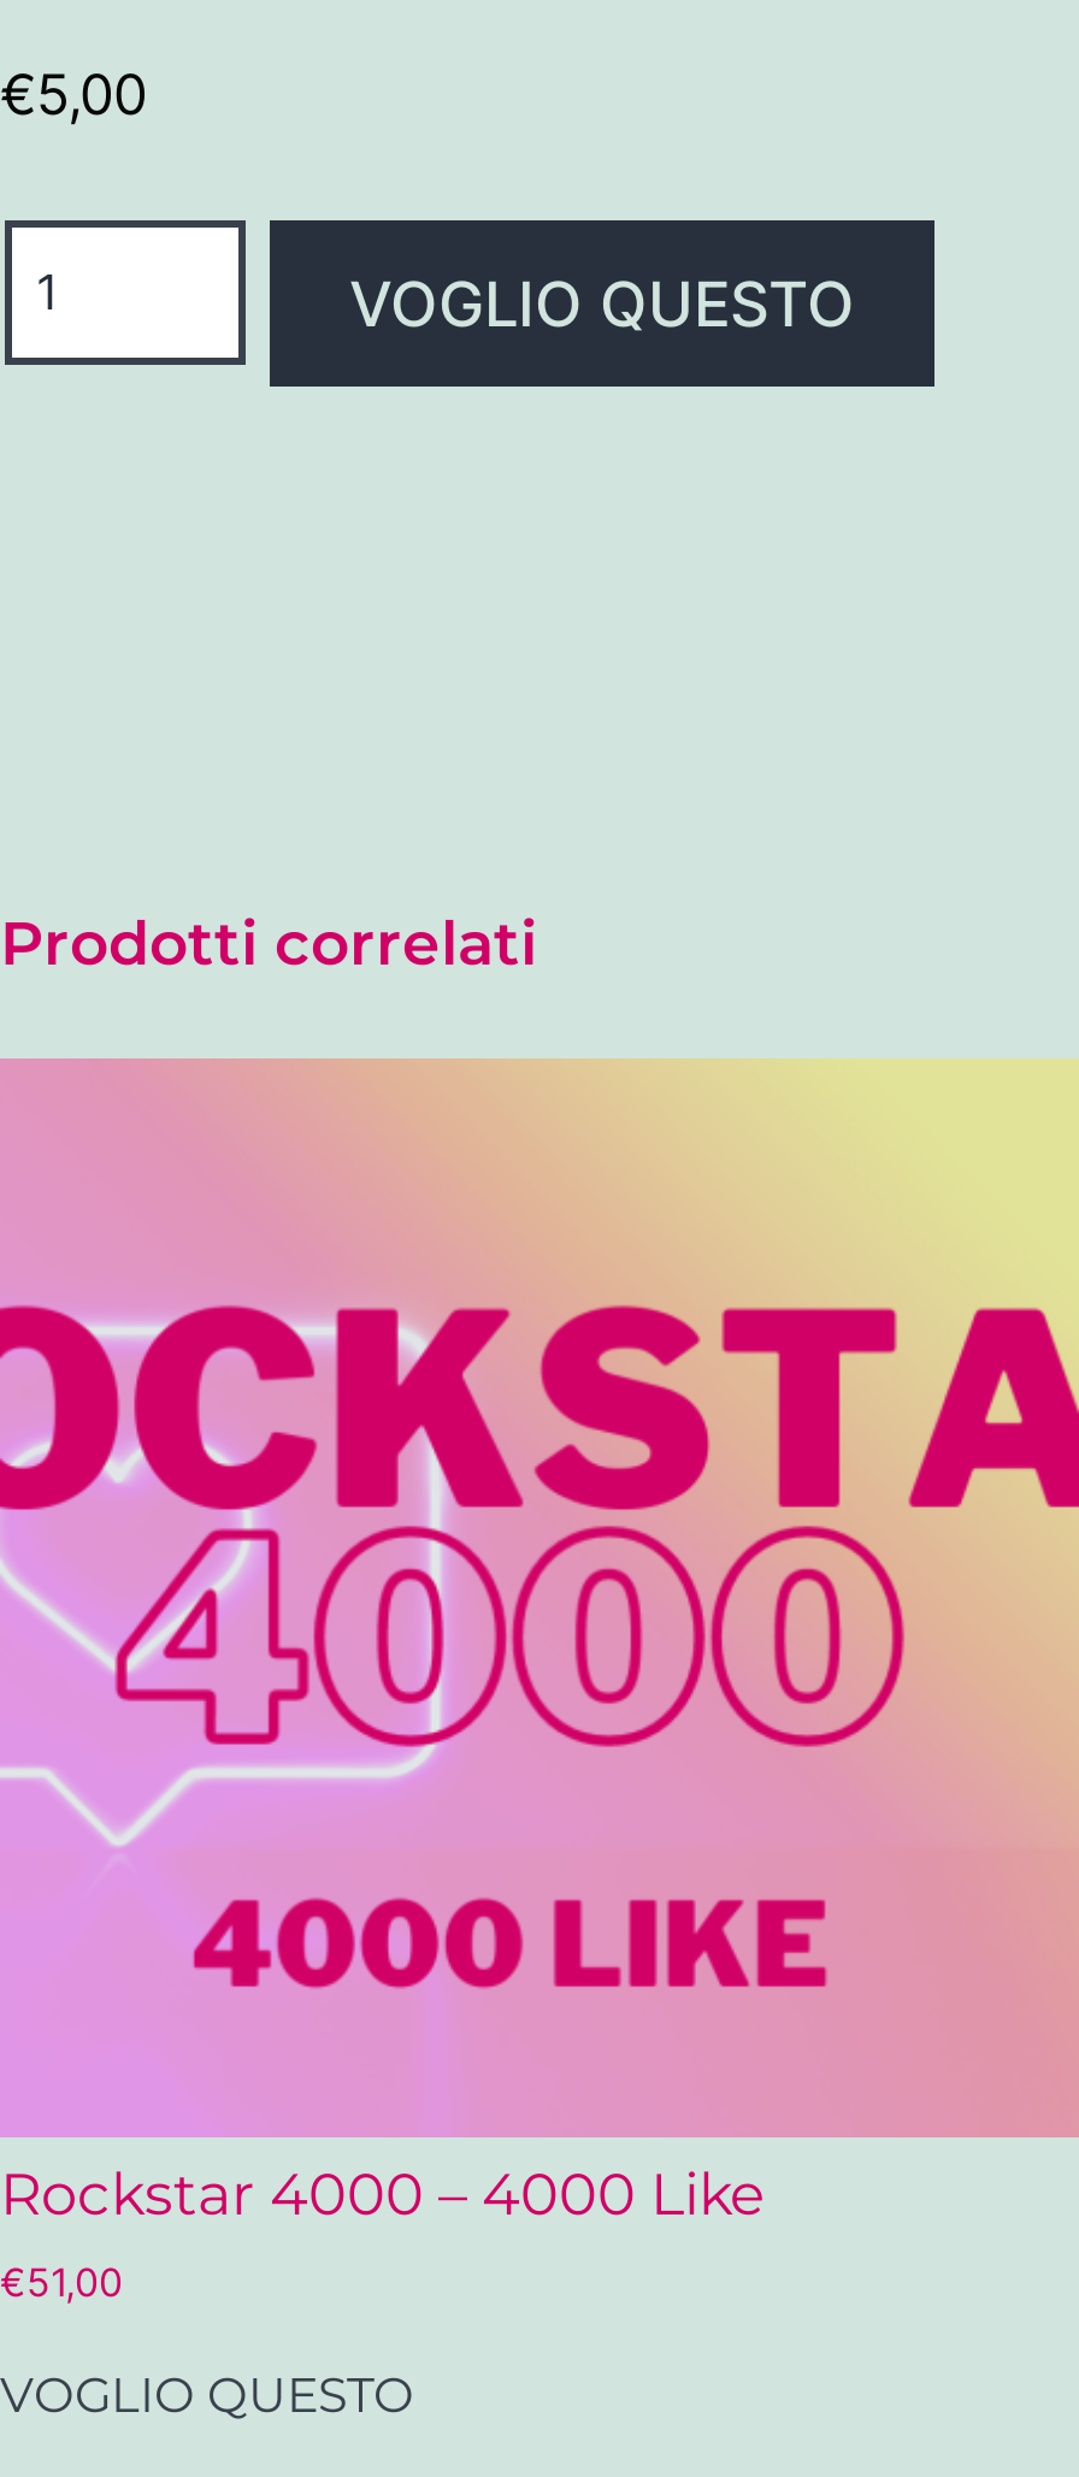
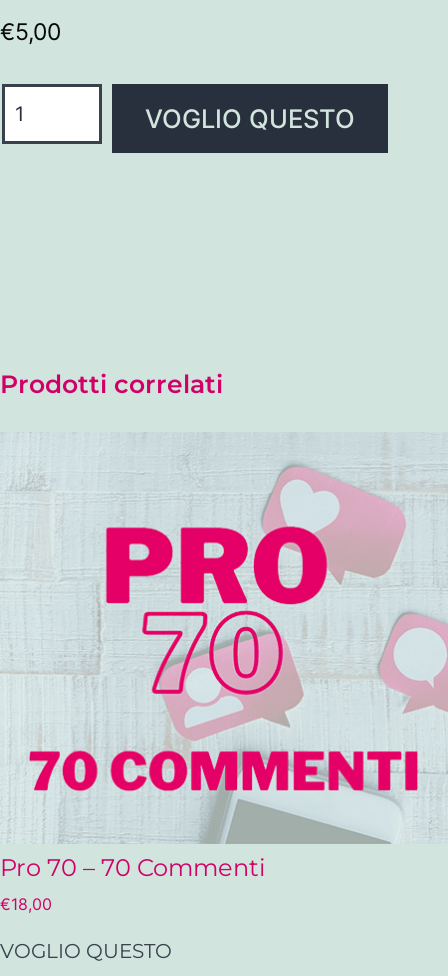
- [image]
- Rockstar 4000 – 4000 Like
- €51,00
+ [image]
+ Pro 70 – 70 Commenti
+ €18,00
